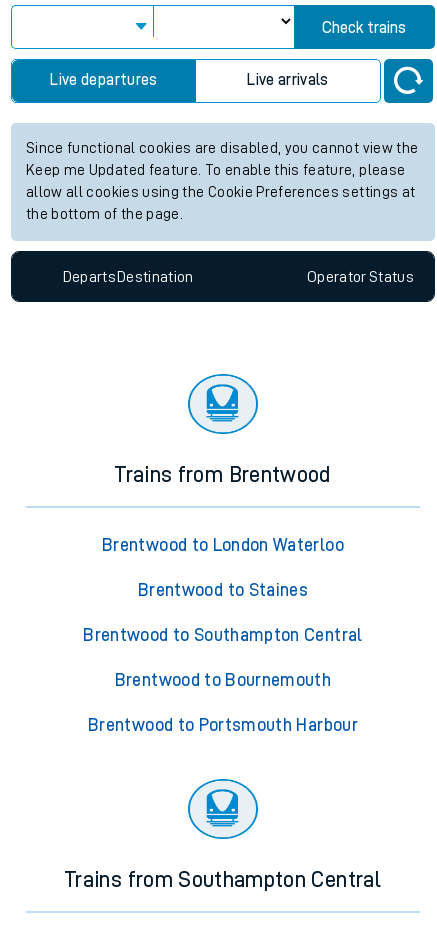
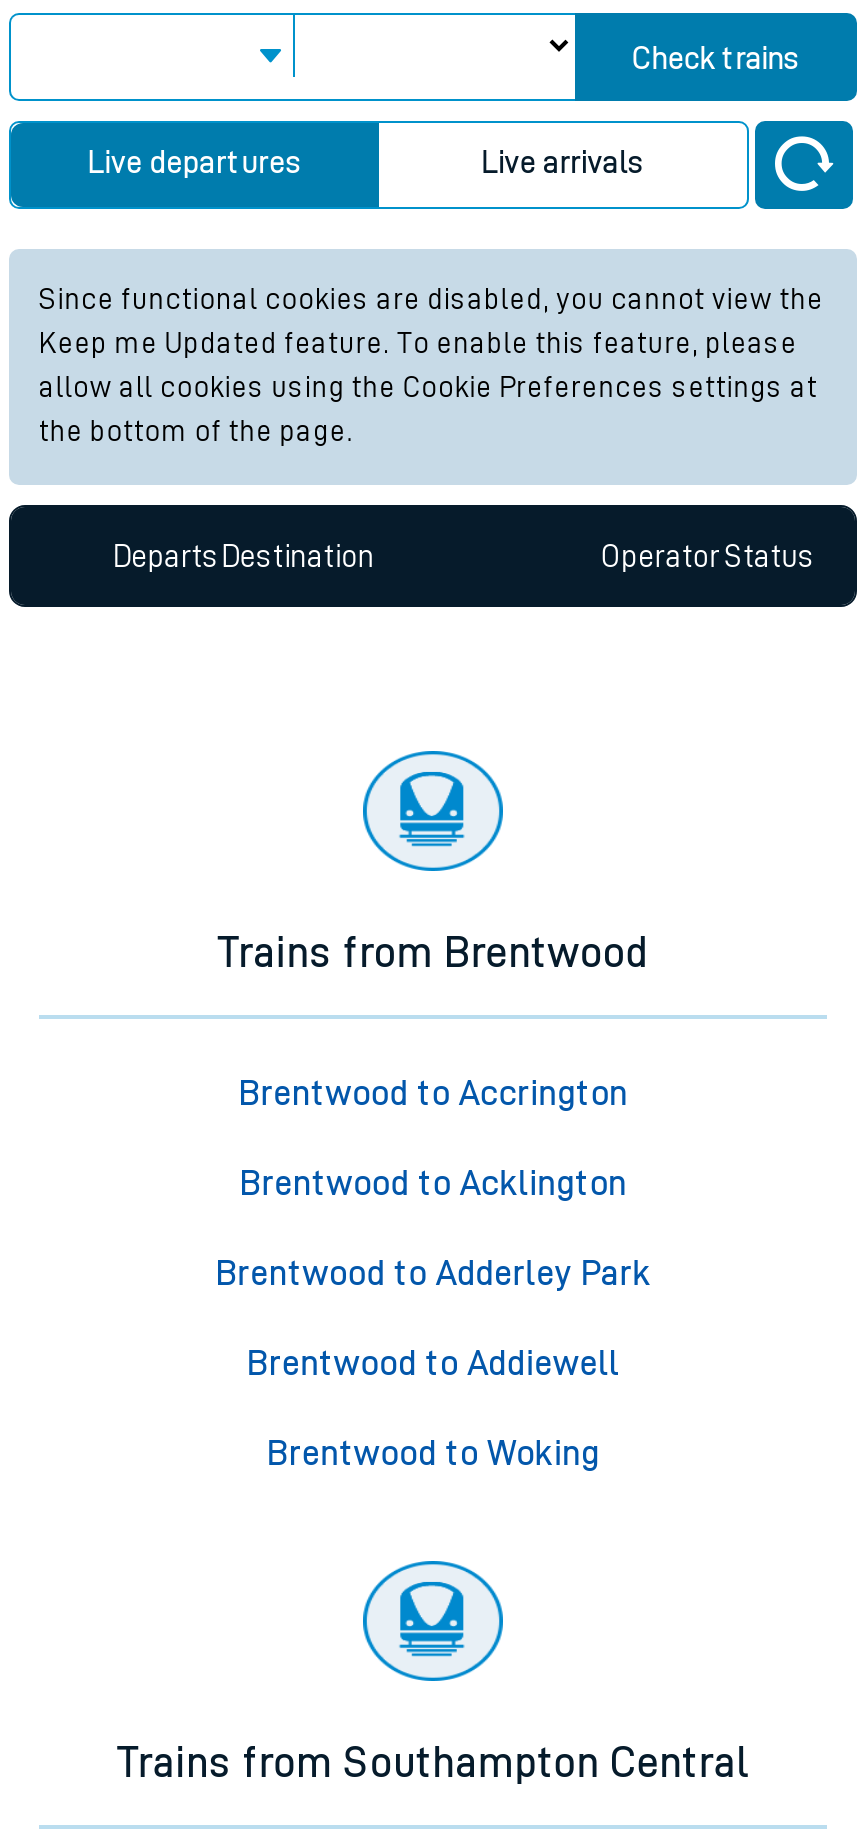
- Brentwood to London Waterloo
+ Brentwood to Accrington

- Brentwood to Staines
+ Brentwood to Acklington

- Brentwood to Southampton Central
+ Brentwood to Adderley Park

- Brentwood to Bournemouth
+ Brentwood to Addiewell

- Brentwood to Portsmouth Harbour
+ Brentwood to Woking
